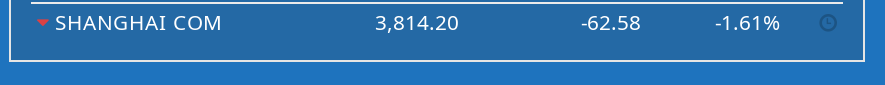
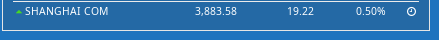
- 3,814.20
+ 3,883.58

- -62.58
+ 19.22

- -1.61%
+ 0.50%
